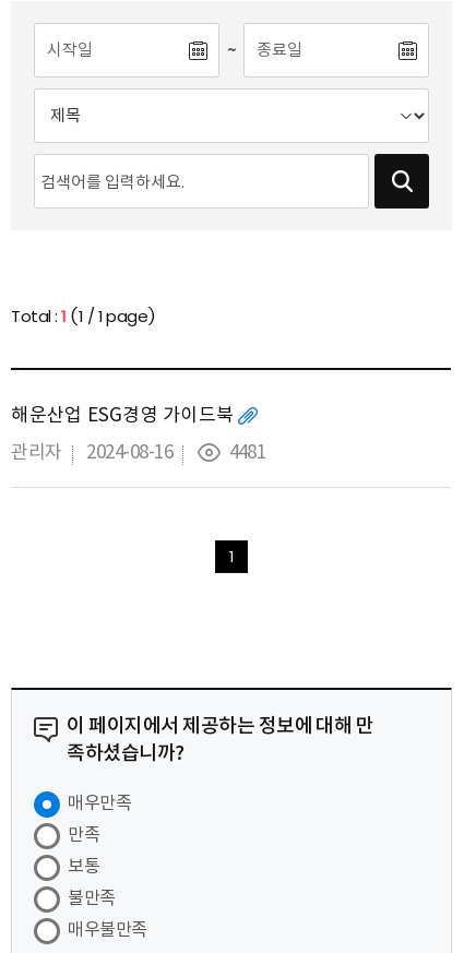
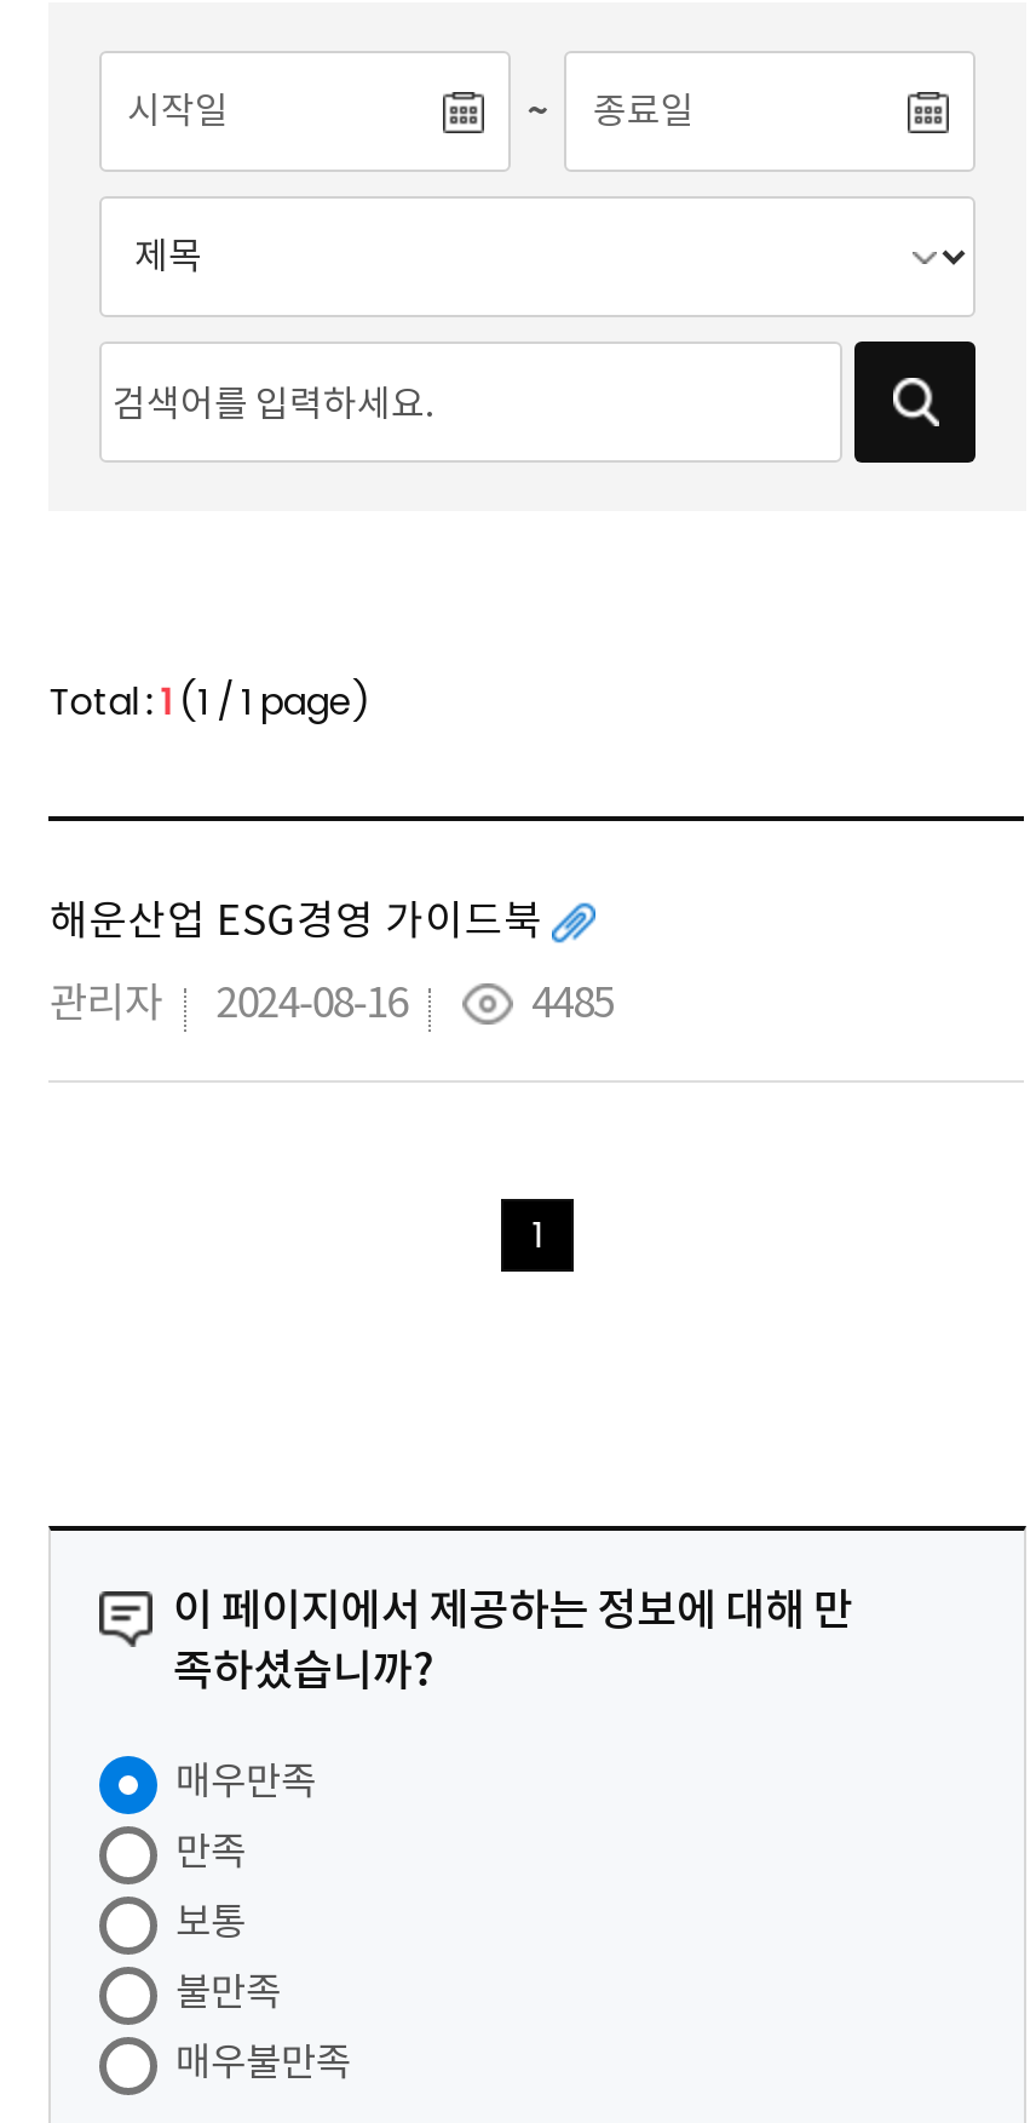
- 4481
+ 4485
